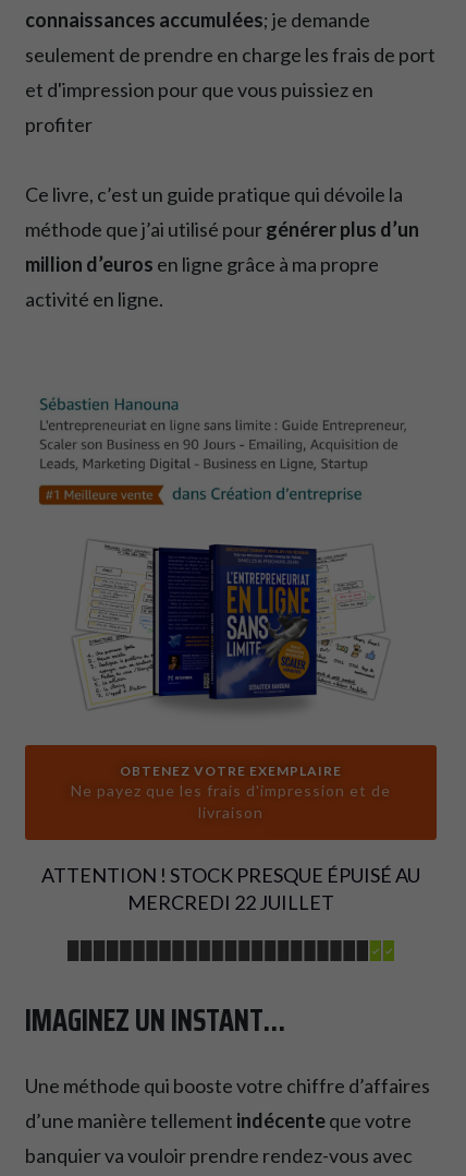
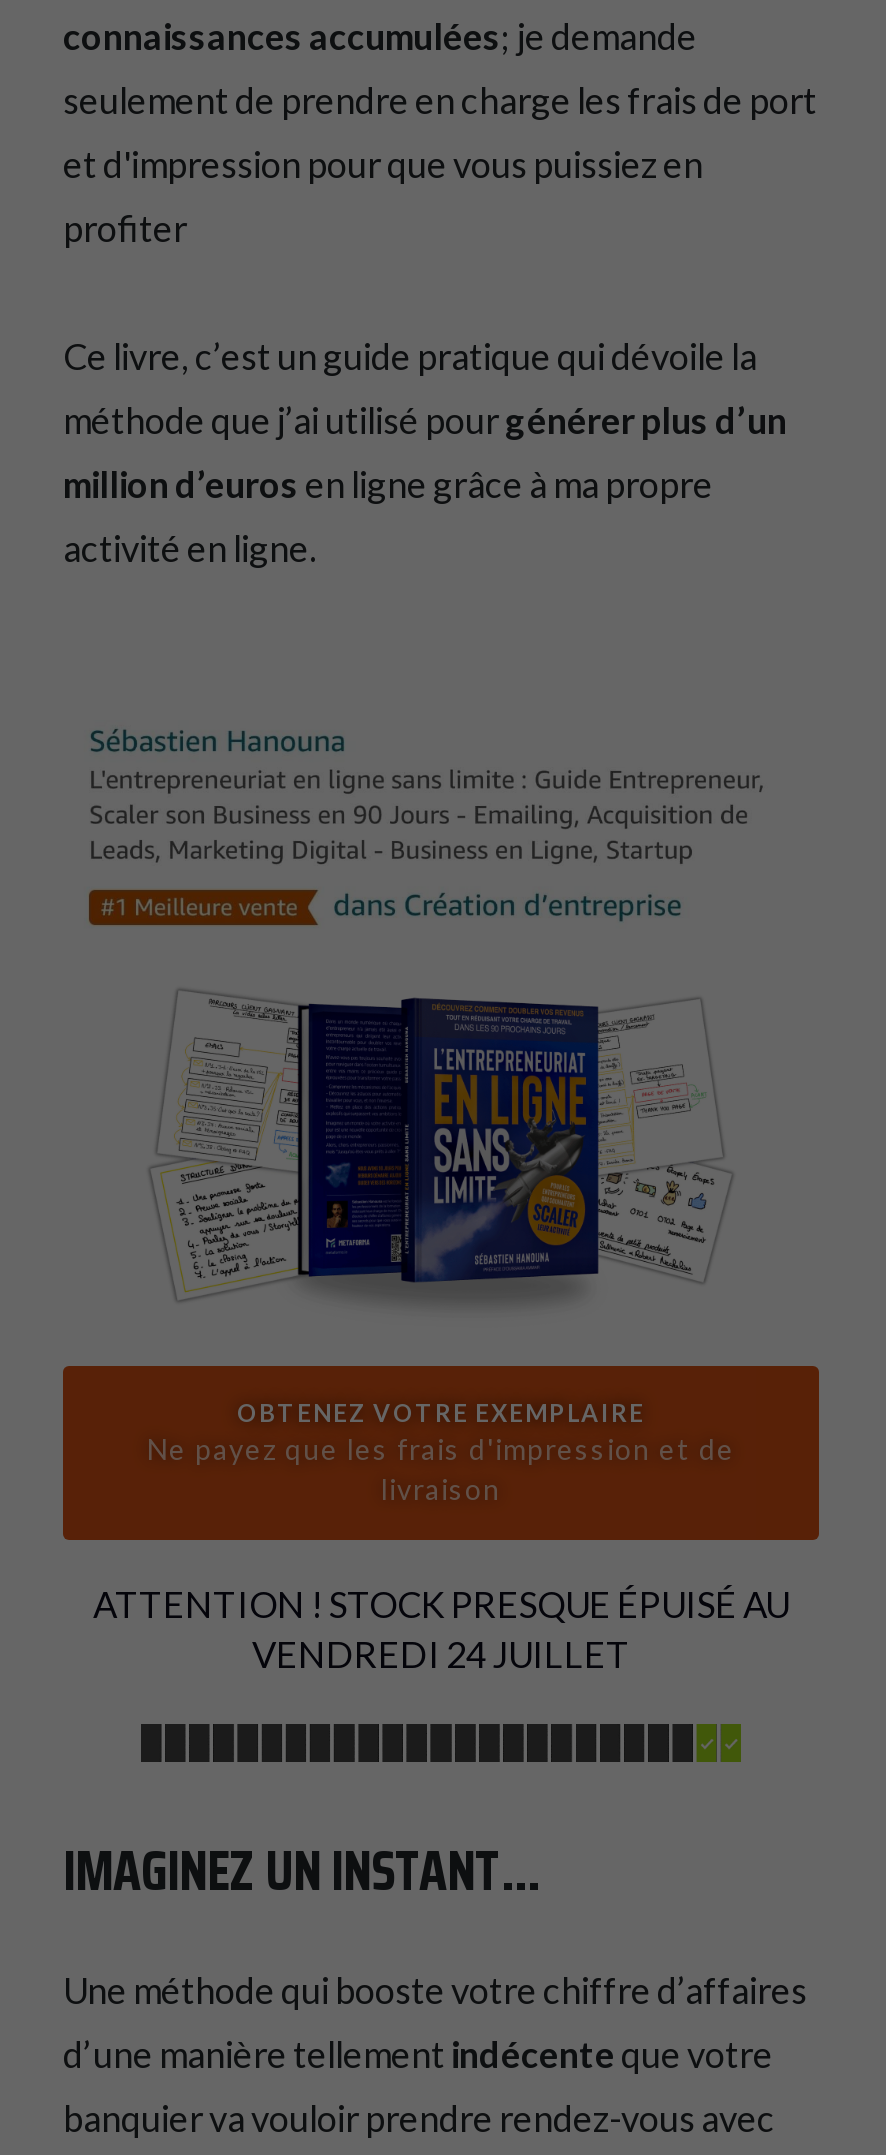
- MERCREDI 22 JUILLET
+ VENDREDI 24 JUILLET
